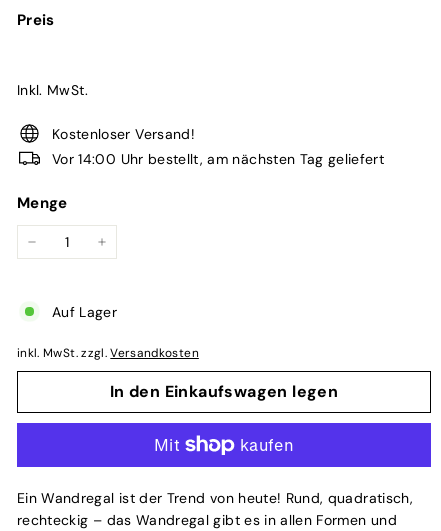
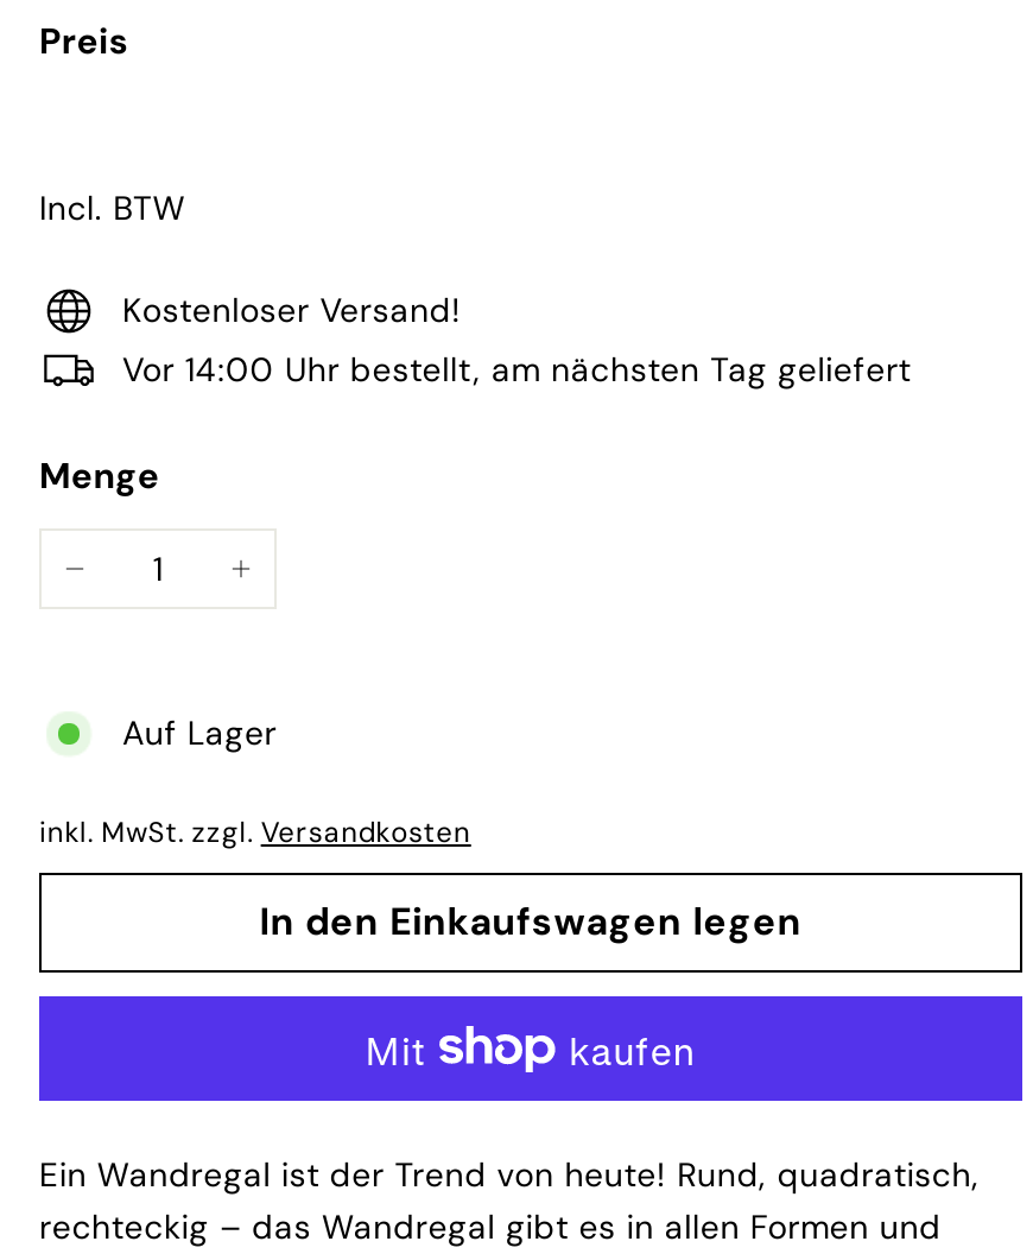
- Inkl. MwSt.
+ Incl. BTW
